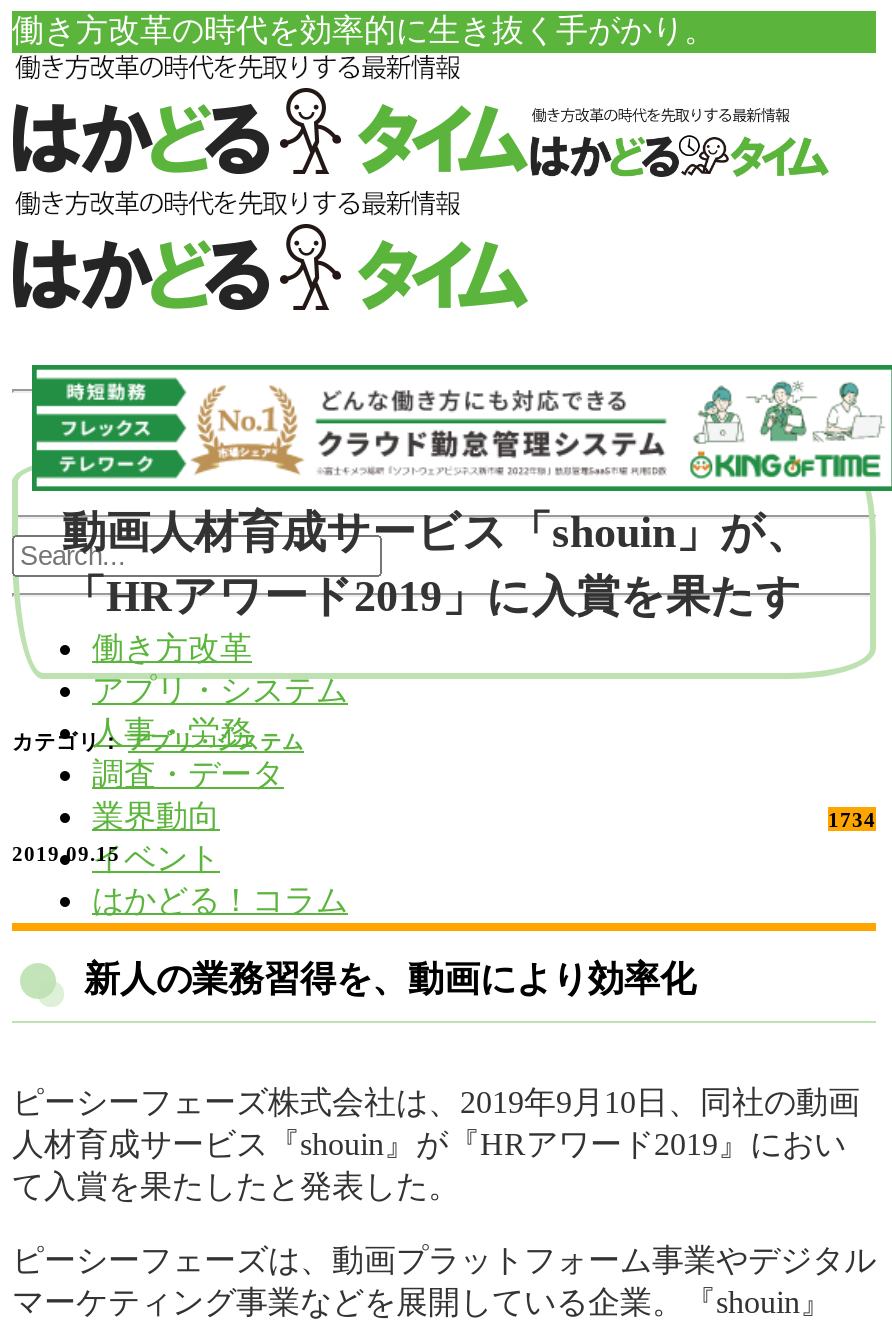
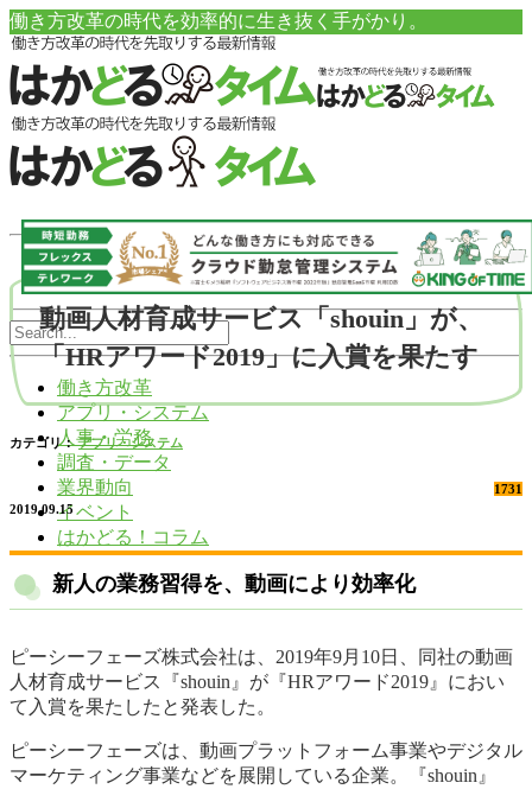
- [image]
+ [image]

- 1734
+ 1731
